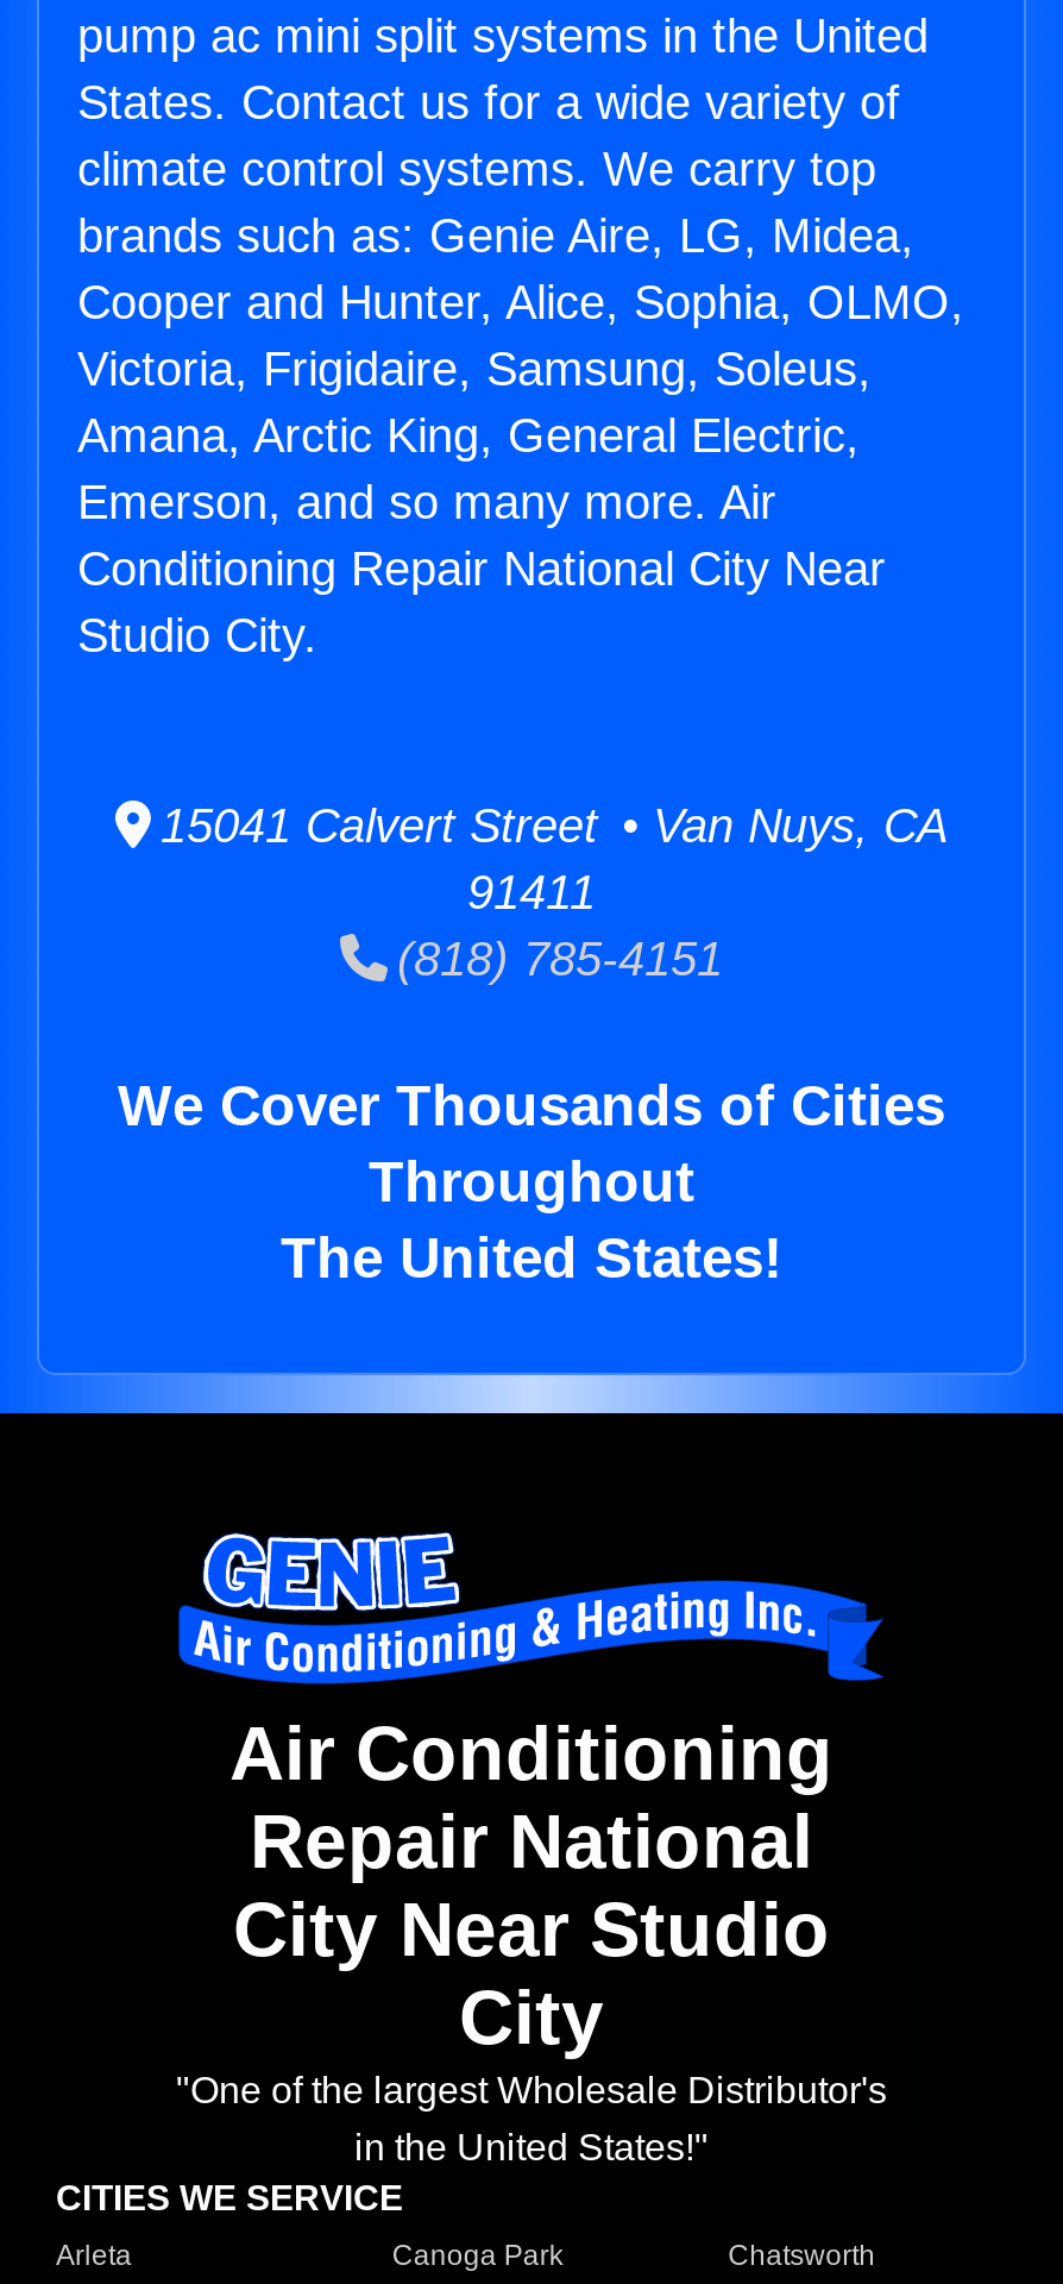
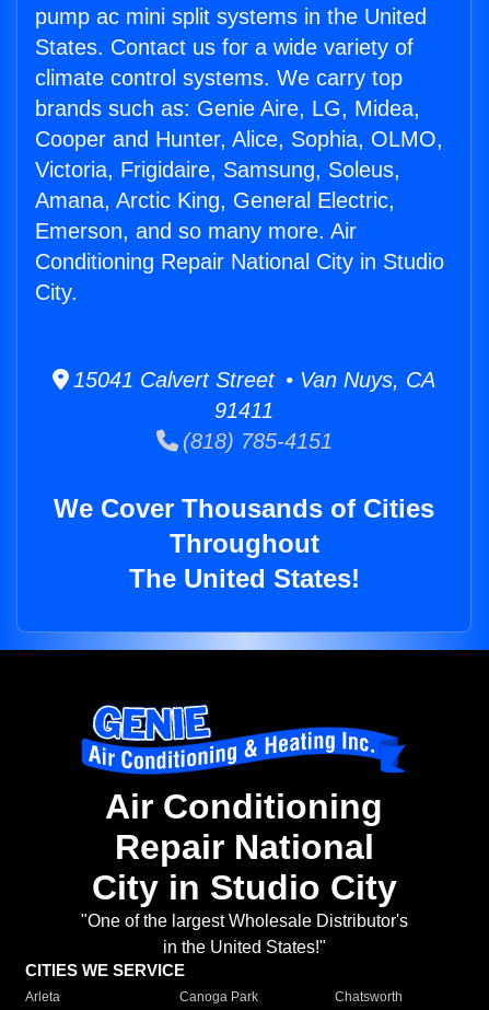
- Conditioning Repair National City Near
- Studio City.
+ Conditioning Repair National City in Studio
+ City.

- City Near Studio
- City
+ City in Studio City
